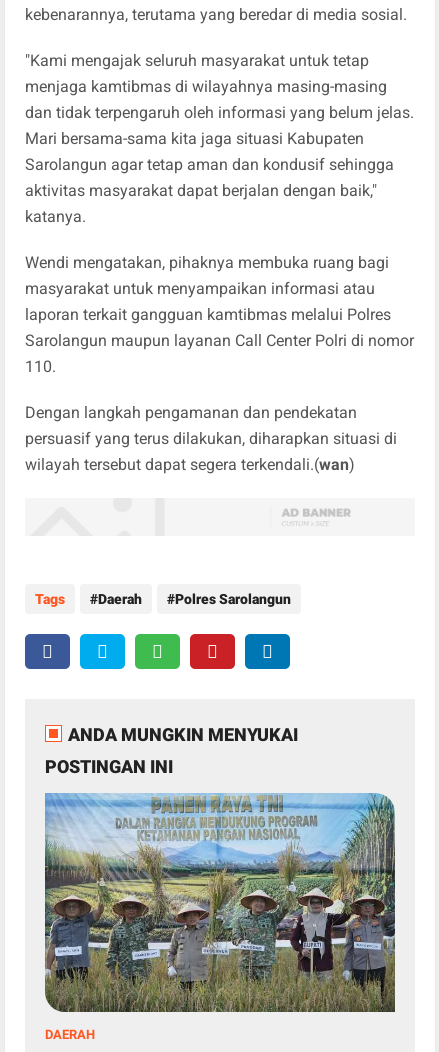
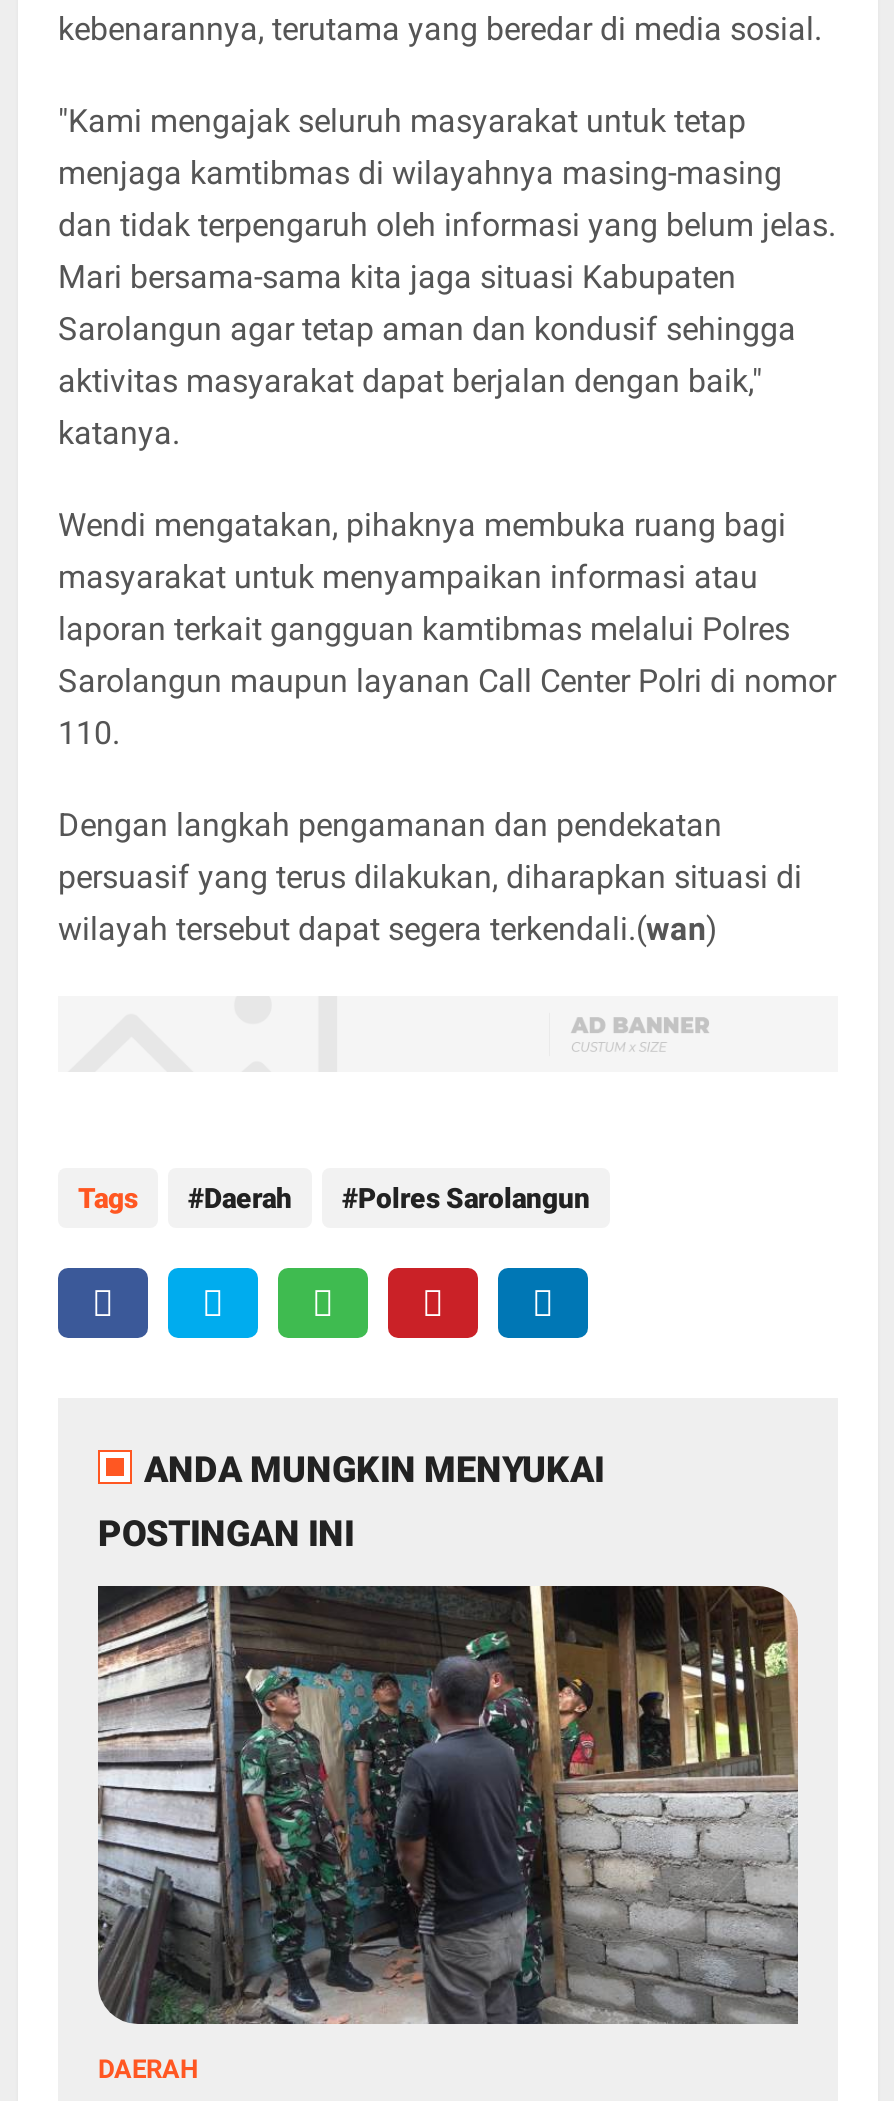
- [image]
+ [image]
